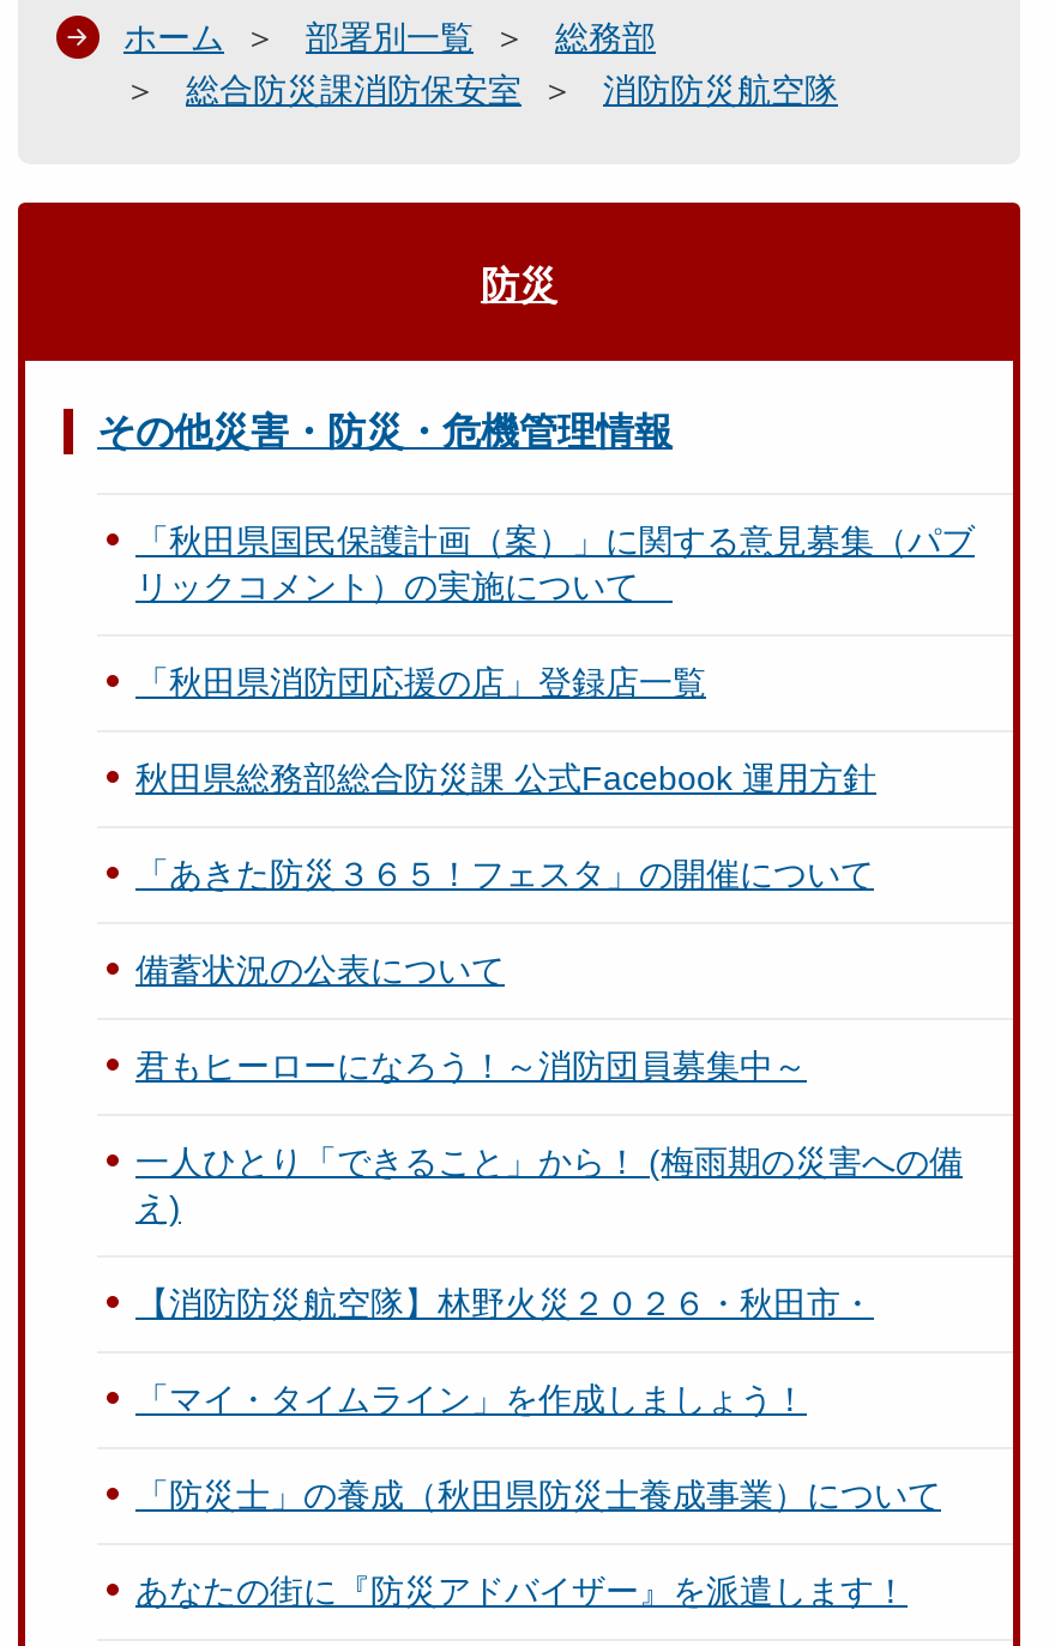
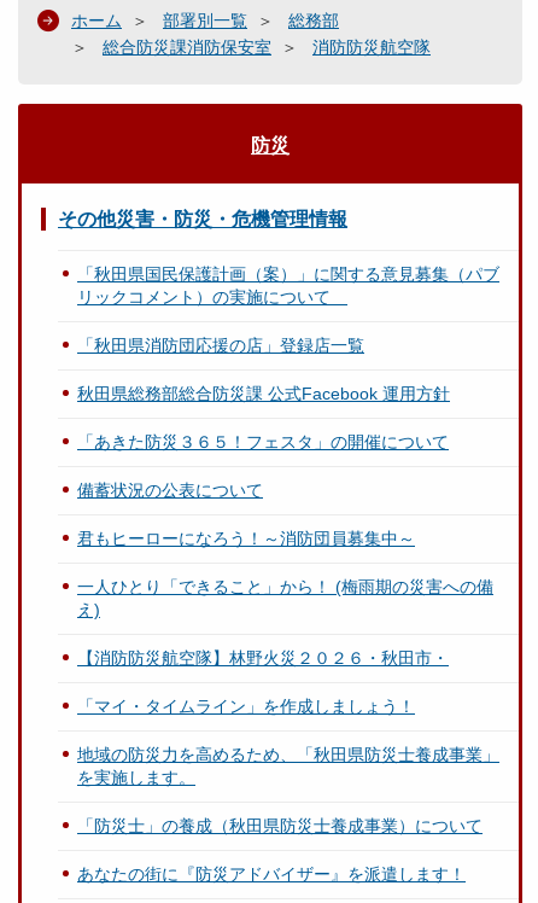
+ 地域の防災力を高めるため、「秋田県防災士養成事業」
+ を実施します。
